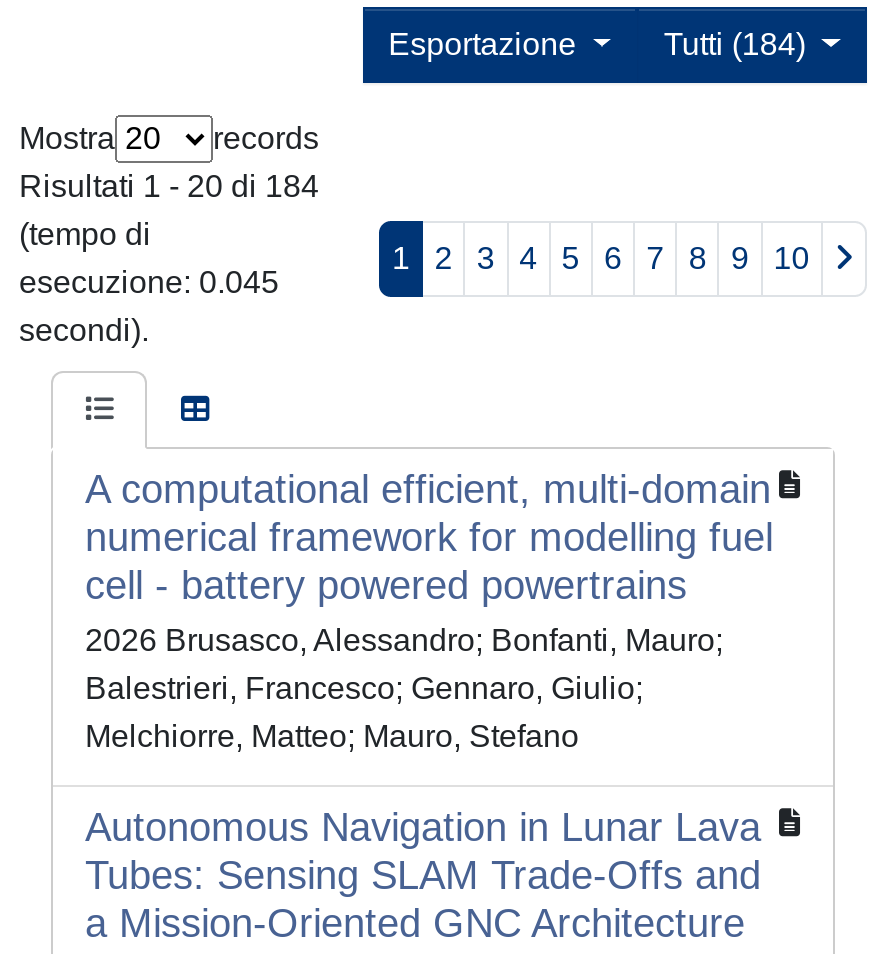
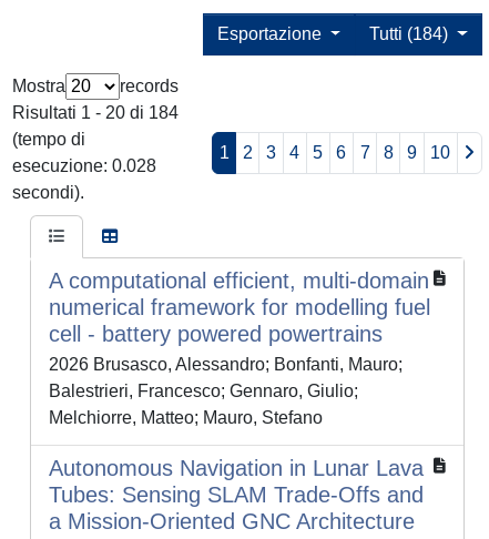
- esecuzione: 0.045
+ esecuzione: 0.028
